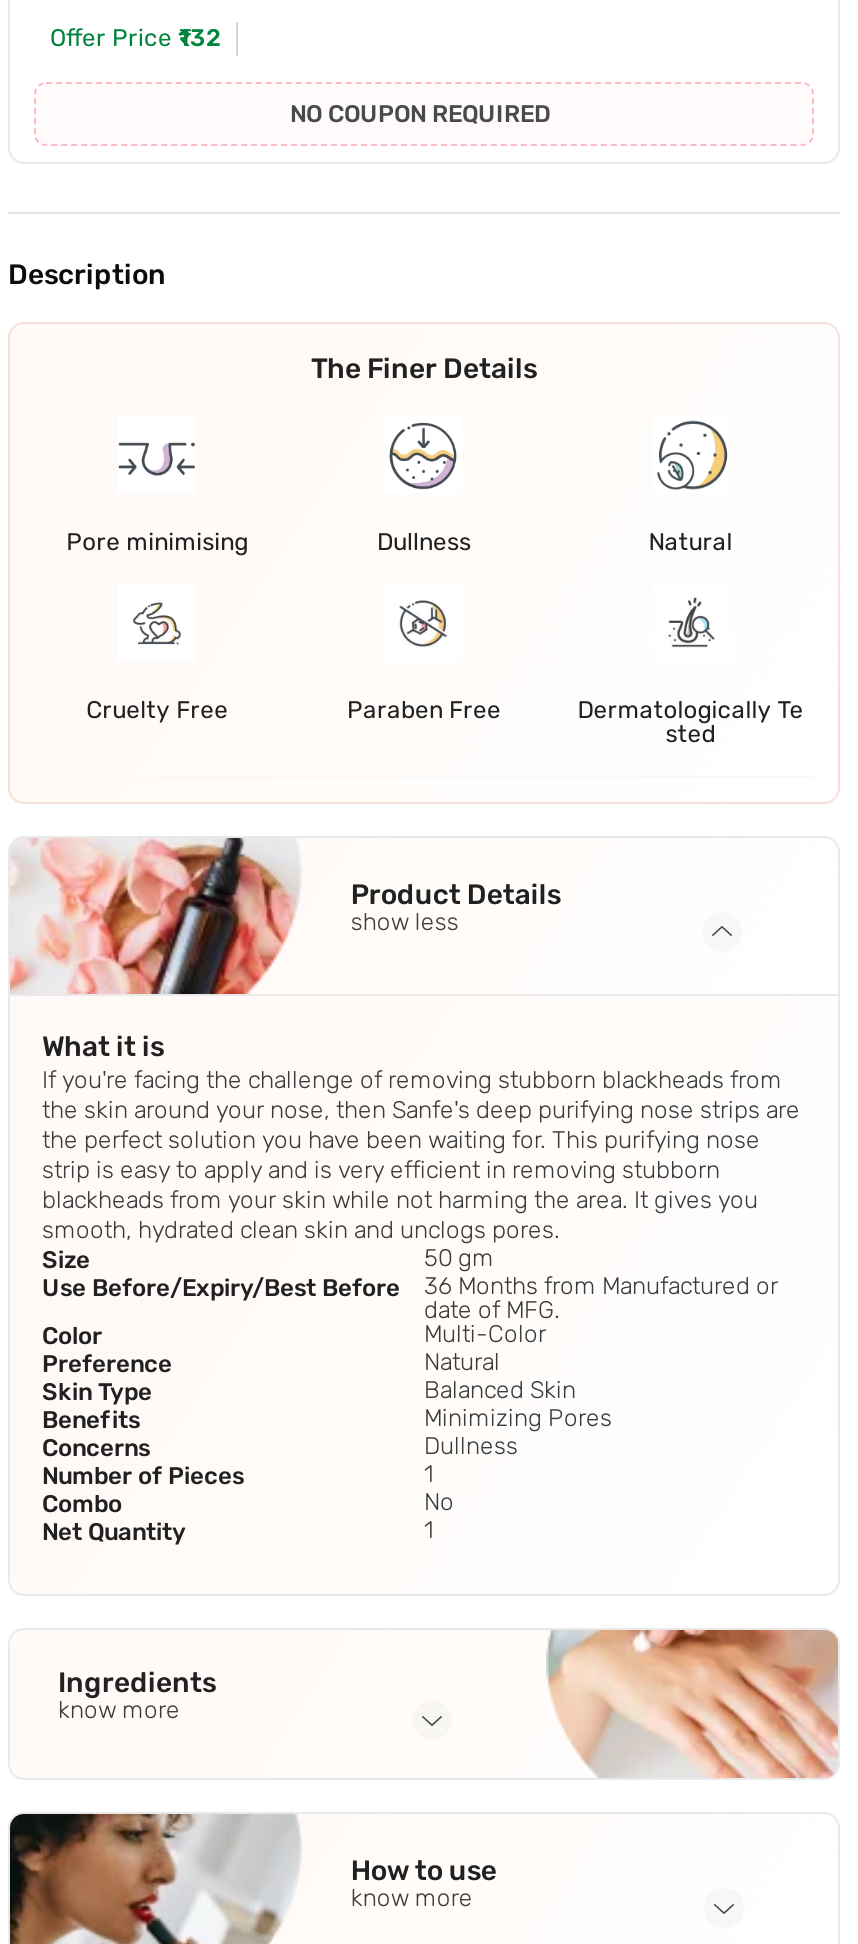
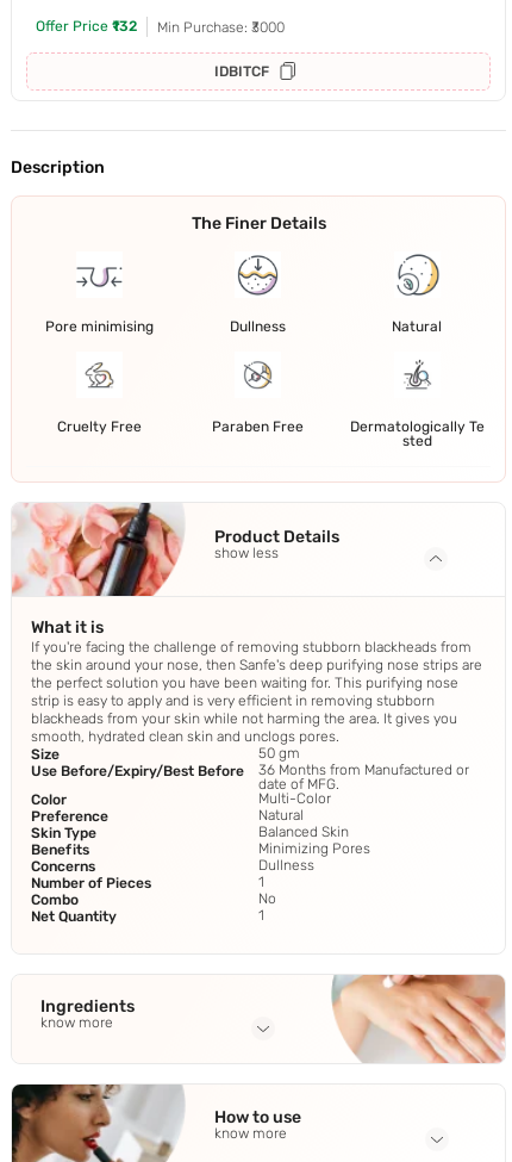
- NO COUPON REQUIRED
+ Min Purchase: ₹3000
+ IDBITCF
